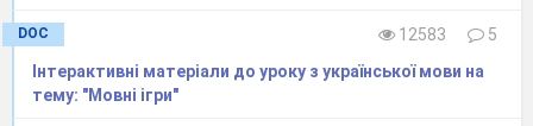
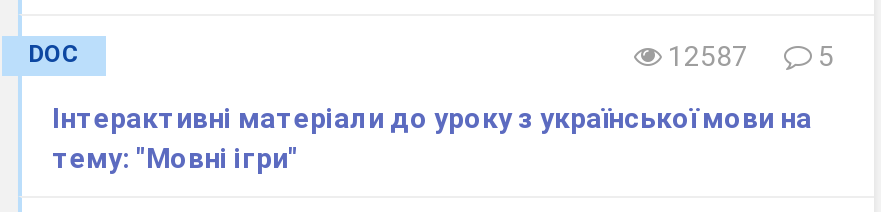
- 12583 5
+ 12587 5
